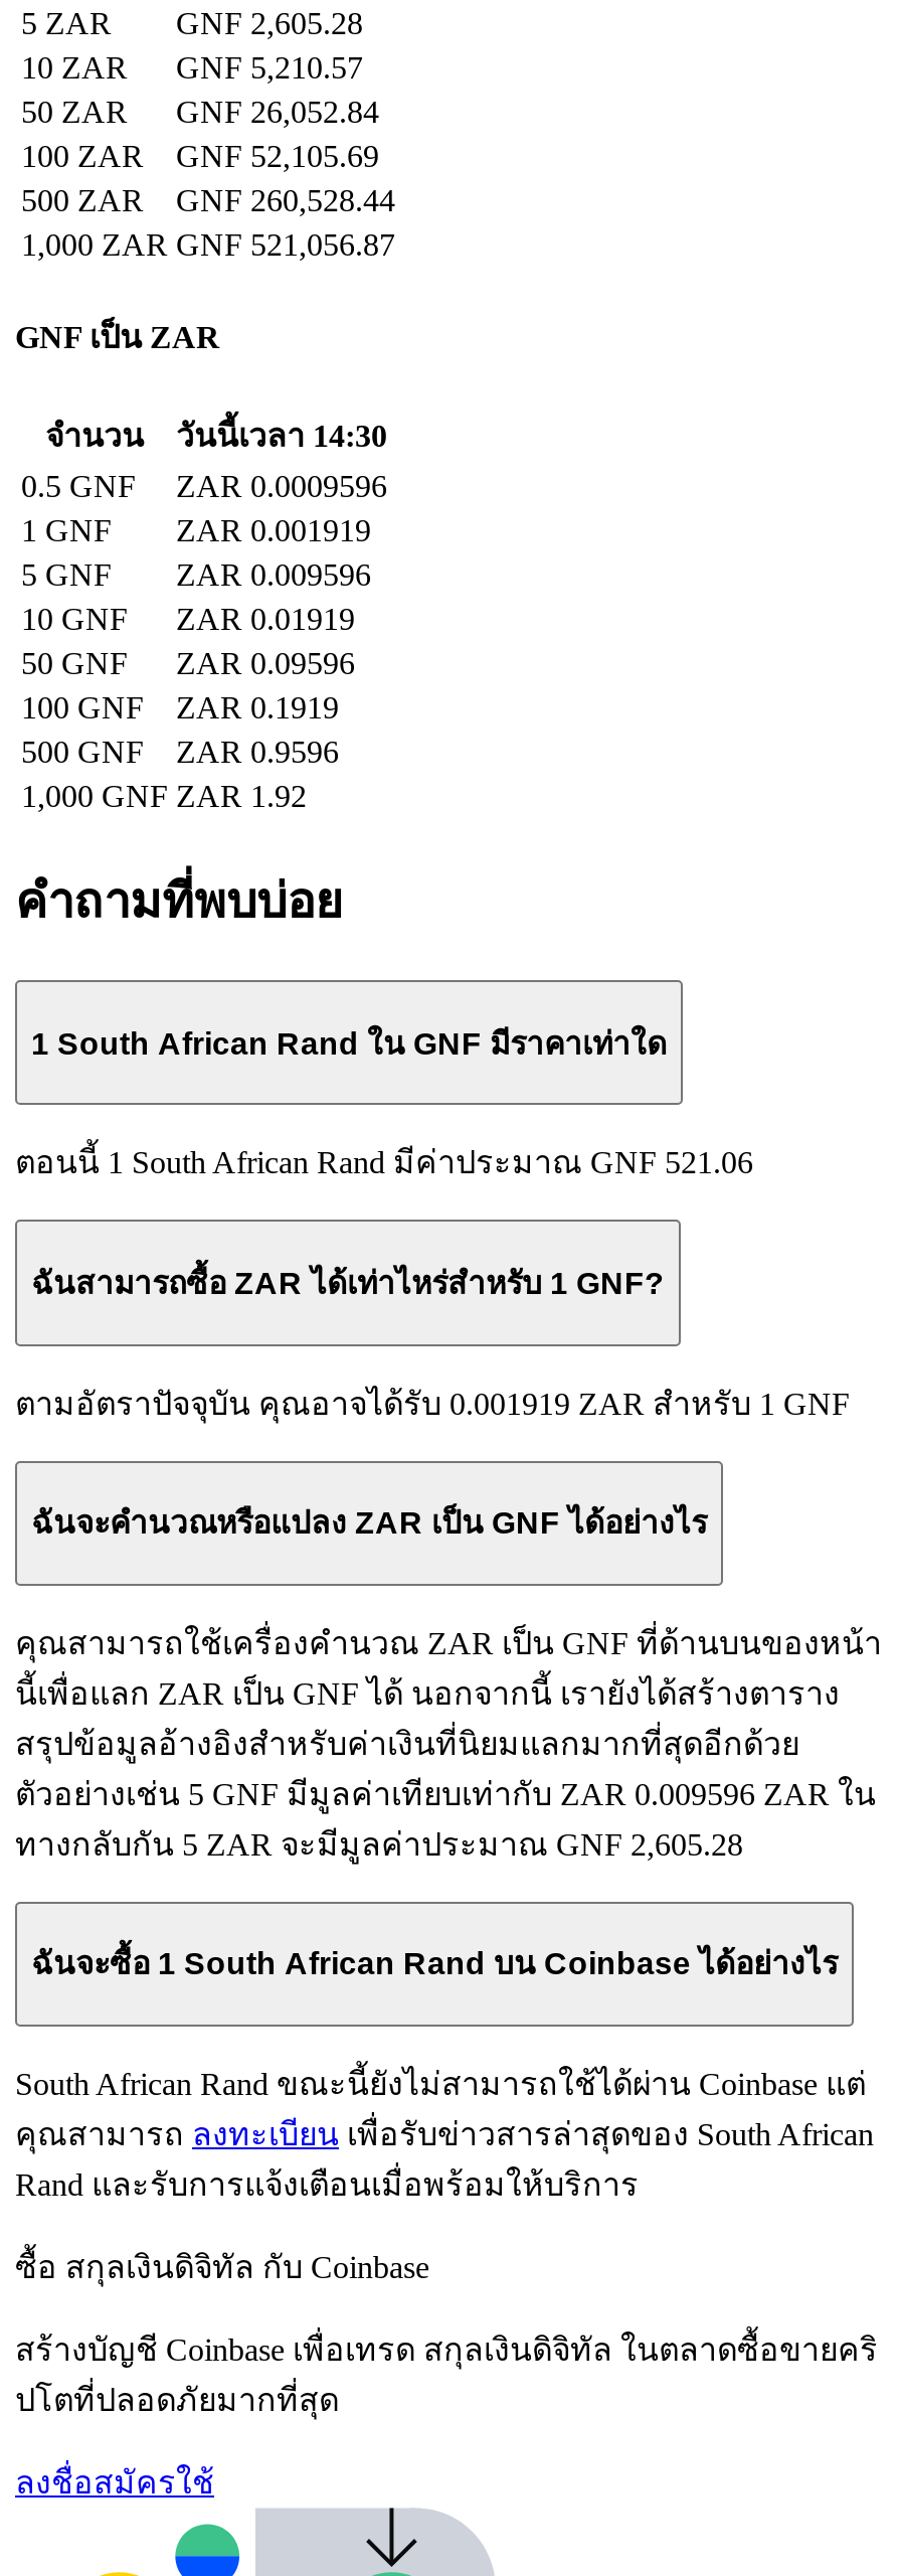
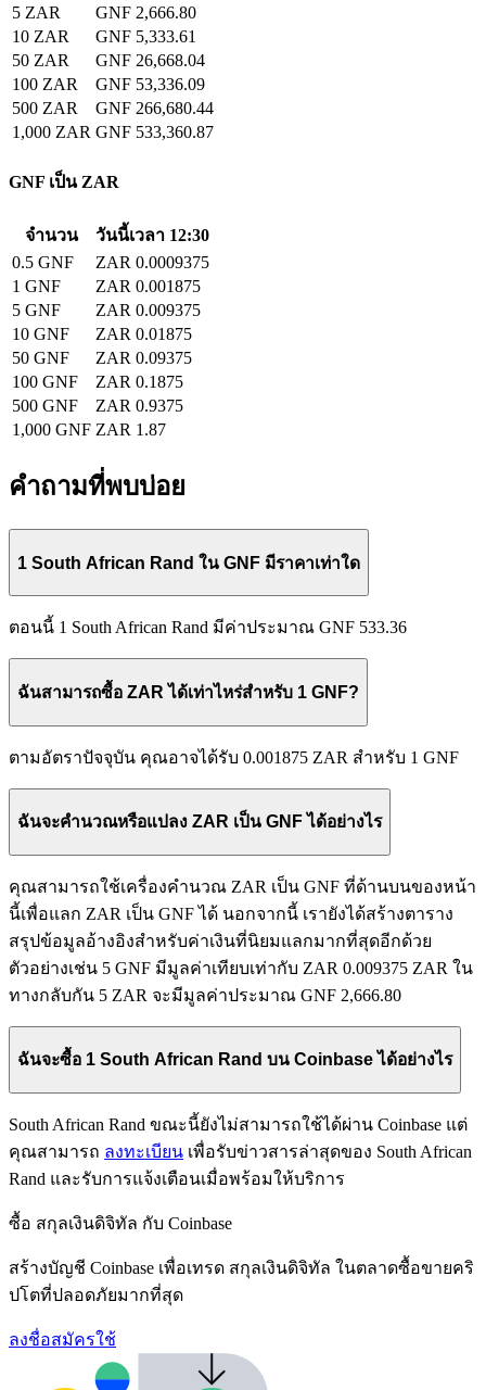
- 5 ZAR GNF 2,605.28
+ 5 ZAR GNF 2,666.80

- 10 ZAR GNF 5,210.57
+ 10 ZAR GNF 5,333.61

- 50 ZAR GNF 26,052.84
+ 50 ZAR GNF 26,668.04

- 100 ZAR GNF 52,105.69
+ 100 ZAR GNF 53,336.09

- 500 ZAR GNF 260,528.44
+ 500 ZAR GNF 266,680.44

- 1,000 ZAR GNF 521,056.87
+ 1,000 ZAR GNF 533,360.87

- วันนี้เวลา 14:30
+ วันนี้เวลา 12:30

- 0.5 GNF ZAR 0.0009596
+ 0.5 GNF ZAR 0.0009375

- 1 GNF ZAR 0.001919
+ 1 GNF ZAR 0.001875

- 5 GNF ZAR 0.009596
+ 5 GNF ZAR 0.009375

- 10 GNF ZAR 0.01919
+ 10 GNF ZAR 0.01875

- 50 GNF ZAR 0.09596
+ 50 GNF ZAR 0.09375

- 100 GNF ZAR 0.1919
+ 100 GNF ZAR 0.1875

- 500 GNF ZAR 0.9596
+ 500 GNF ZAR 0.9375

- 1,000 GNF ZAR 1.92
+ 1,000 GNF ZAR 1.87

- ตอนนี้ 1 South African Rand มีค่าประมาณ GNF 521.06
+ ตอนนี้ 1 South African Rand มีค่าประมาณ GNF 533.36

- ตามอัตราปัจจุบัน คุณอาจได้รับ 0.001919 ZAR สำหรับ 1 GNF
+ ตามอัตราปัจจุบัน คุณอาจได้รับ 0.001875 ZAR สำหรับ 1 GNF

- ตัวอย่างเช่น 5 GNF มีมูลค่าเทียบเท่ากับ ZAR 0.009596 ZAR ใน
+ ตัวอย่างเช่น 5 GNF มีมูลค่าเทียบเท่ากับ ZAR 0.009375 ZAR ใน

- ทางกลับกัน 5 ZAR จะมีมูลค่าประมาณ GNF 2,605.28
+ ทางกลับกัน 5 ZAR จะมีมูลค่าประมาณ GNF 2,666.80
